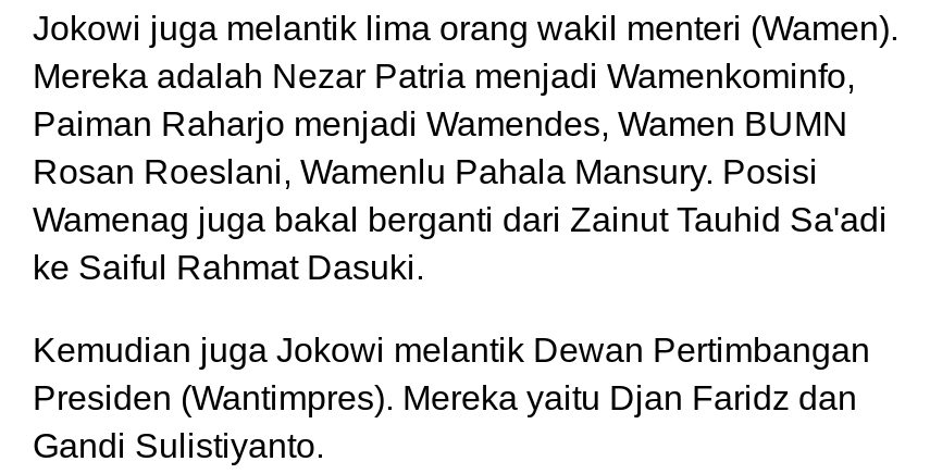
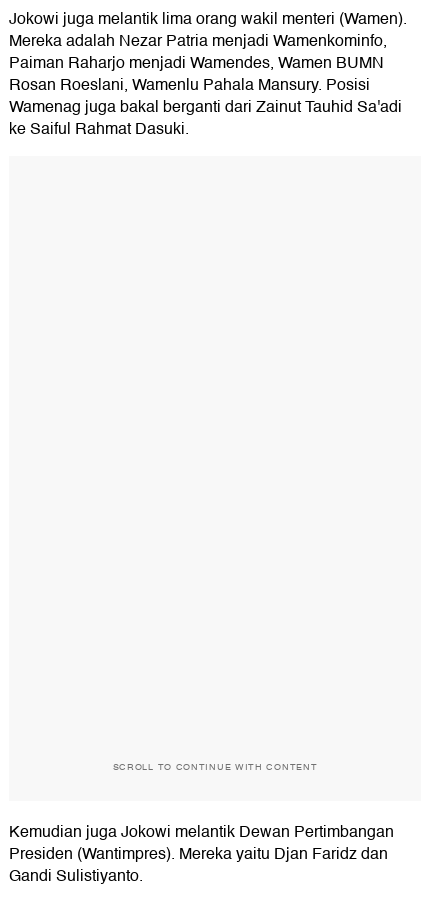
+ SCROLL TO CONTINUE WITH CONTENT
